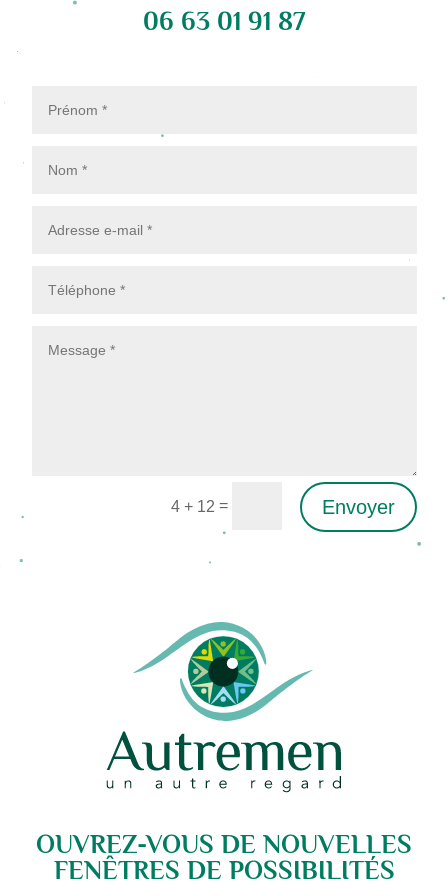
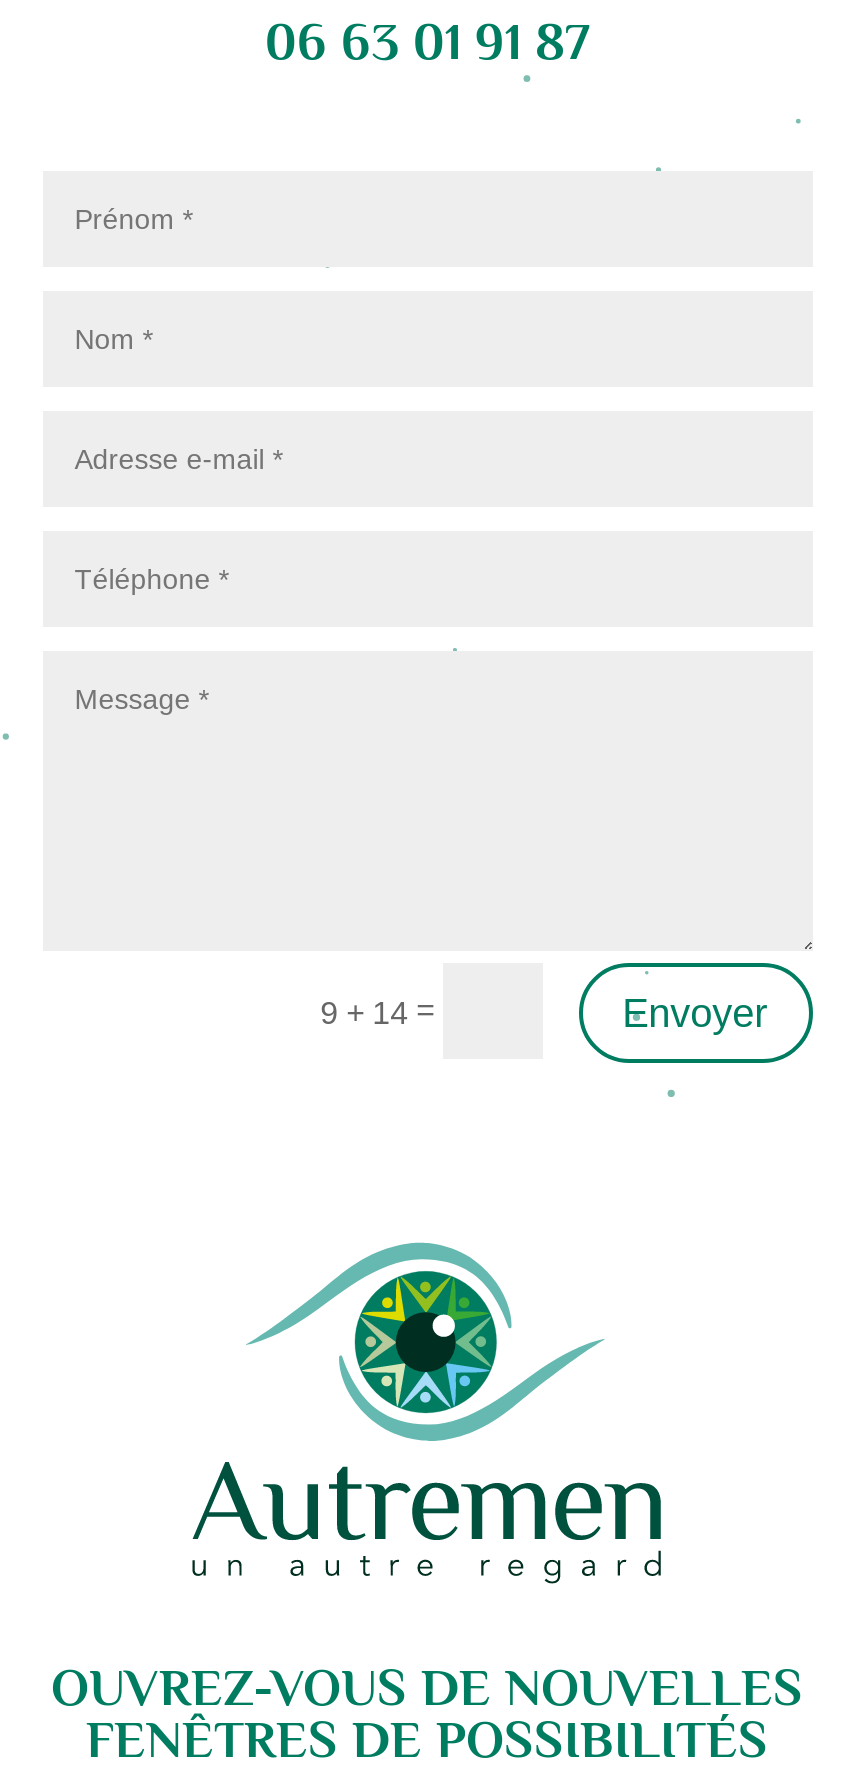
- 4 + 12 =
+ 9 + 14 =
